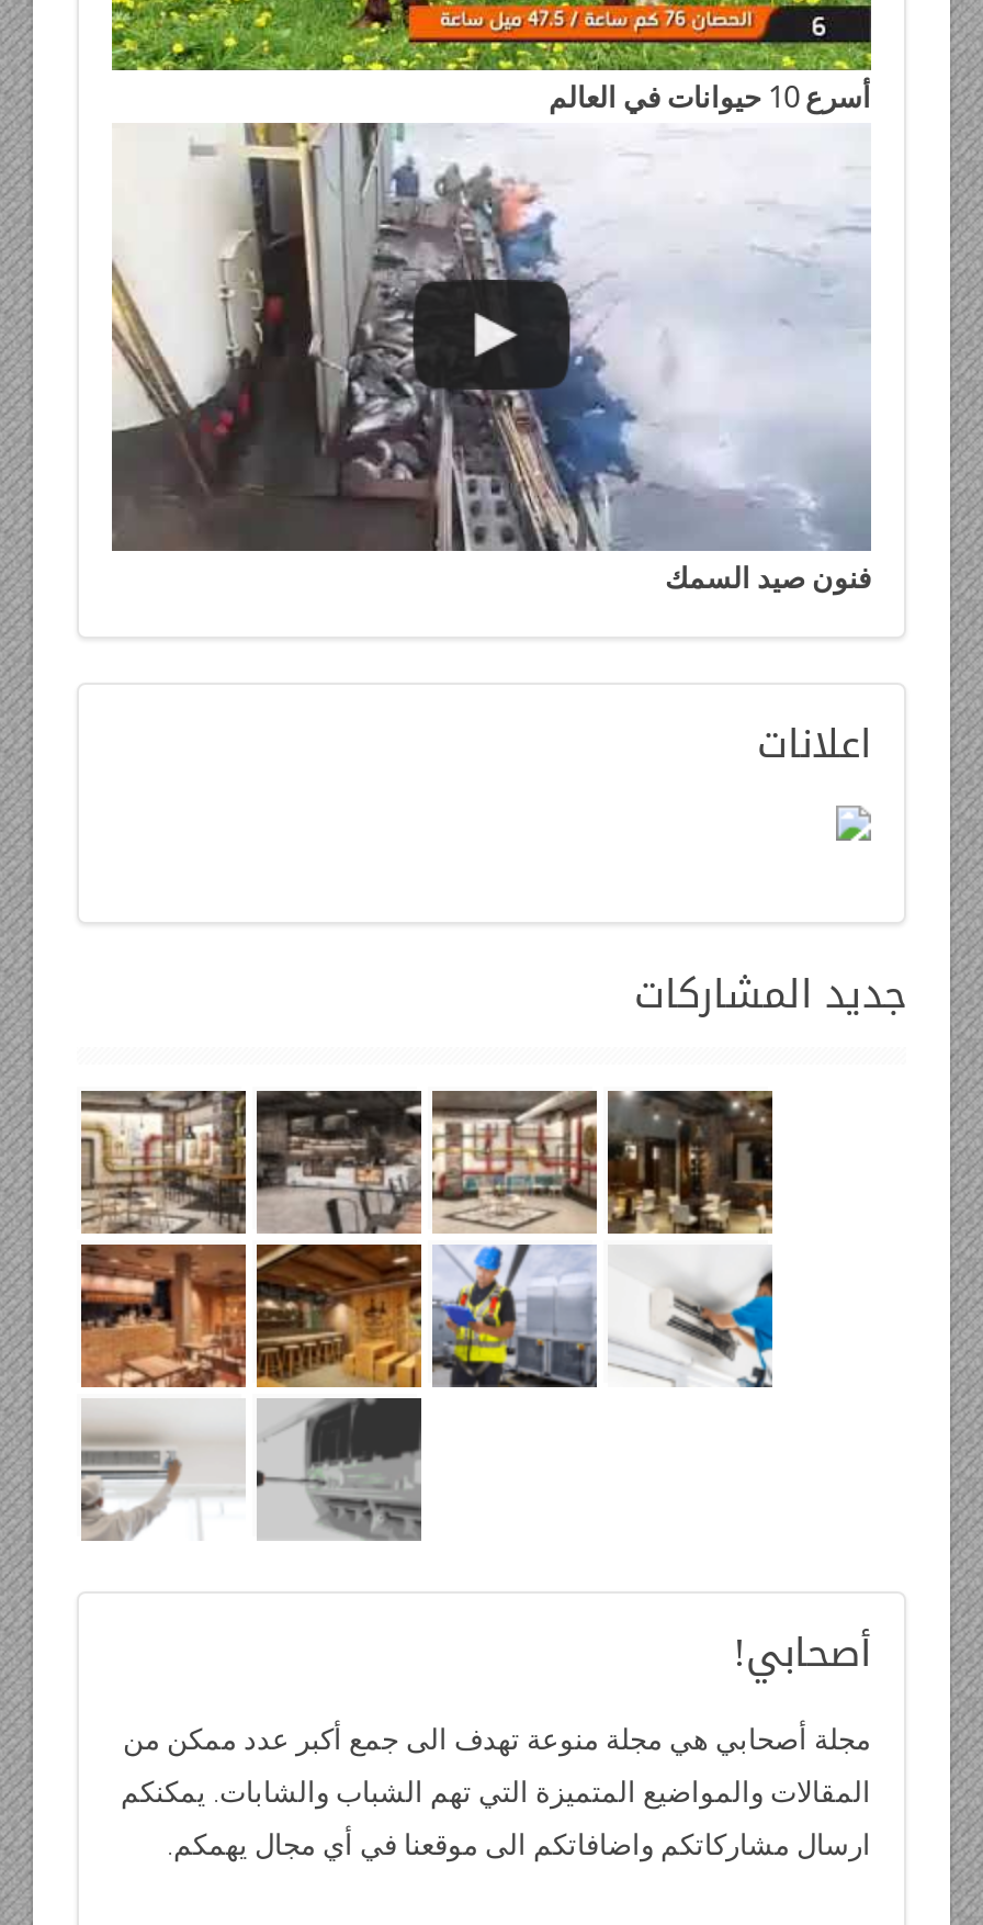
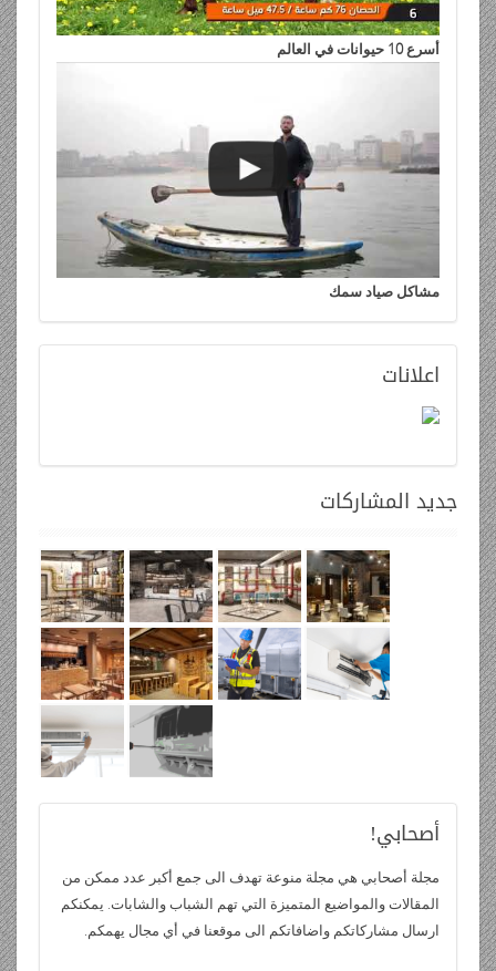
- [image]
- فنون صيد السمك
+ [image]
+ مشاكل صياد سمك
